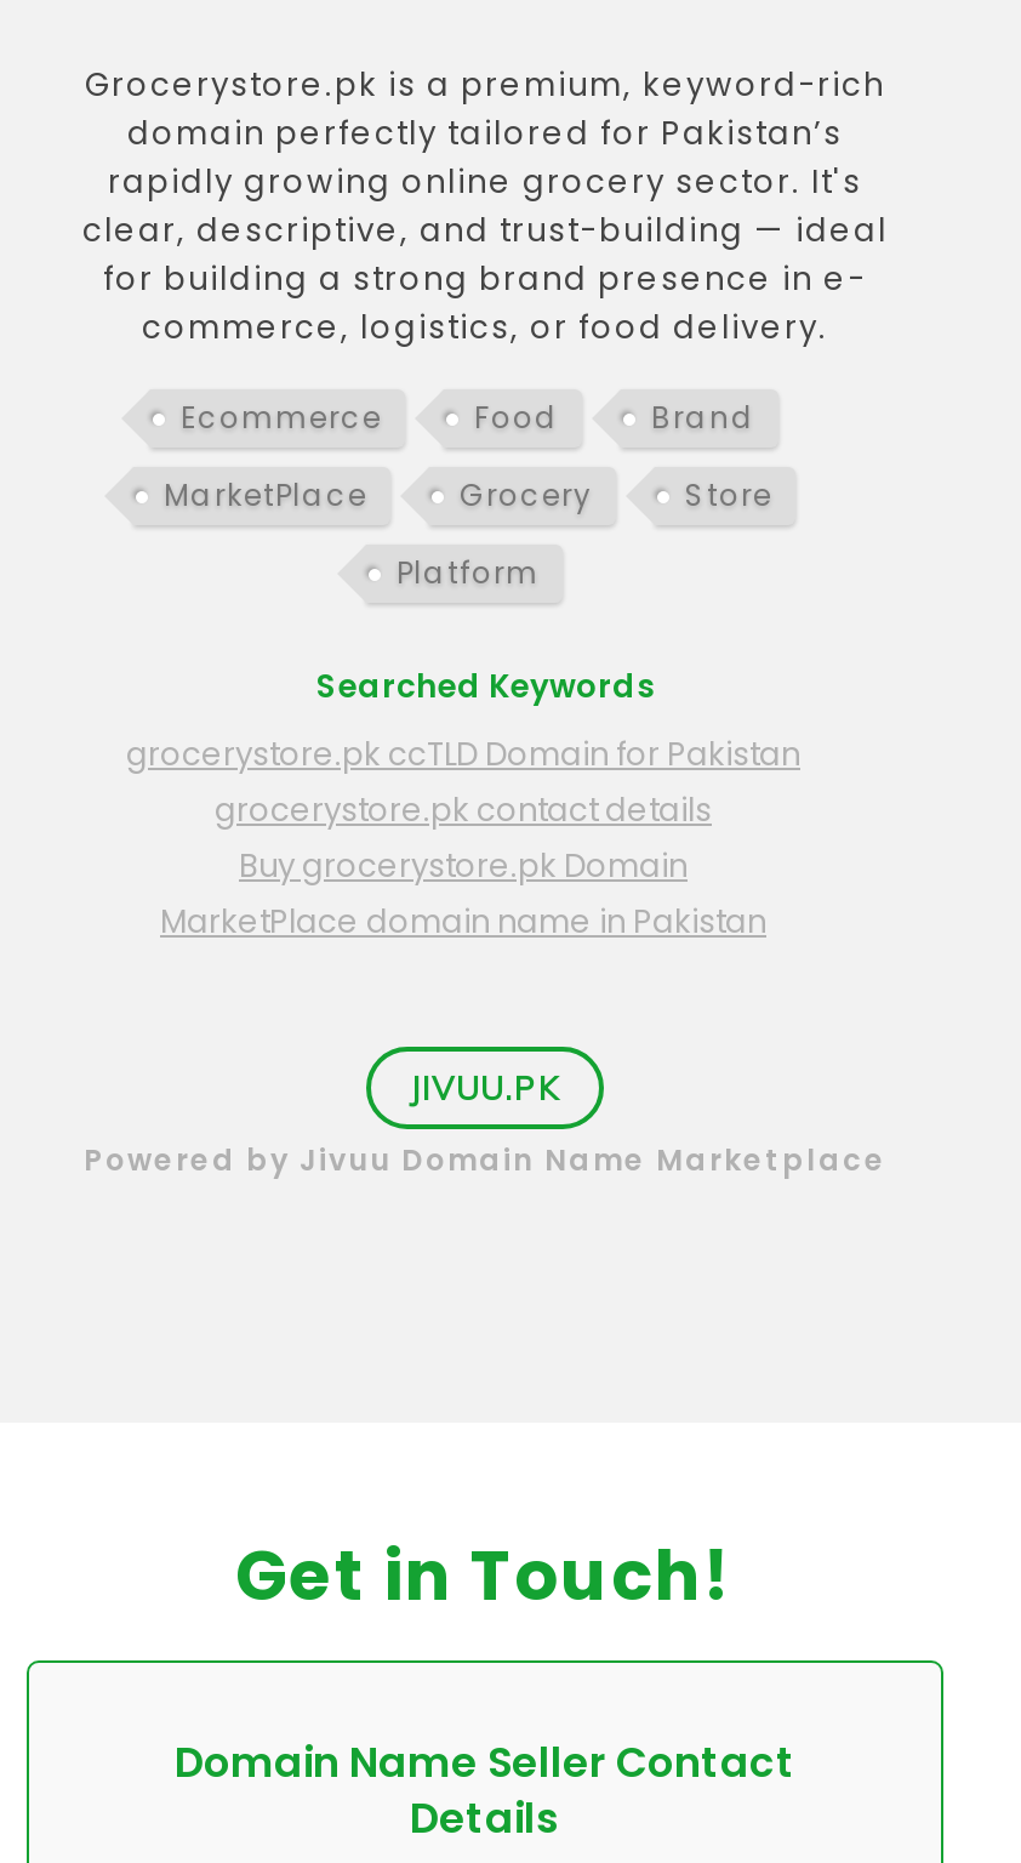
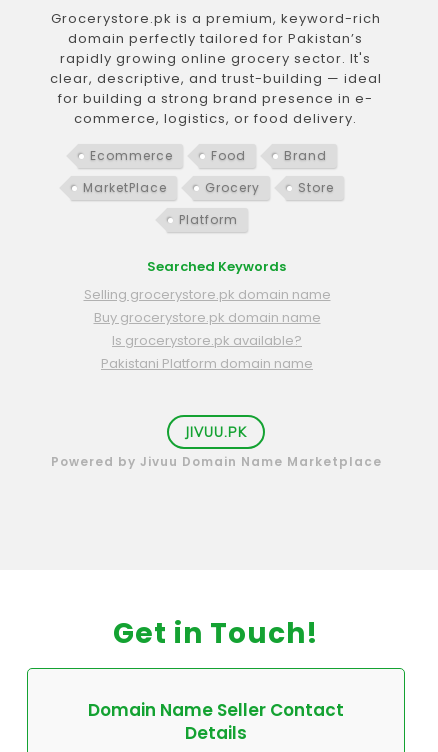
- grocerystore.pk ccTLD Domain for Pakistan
- grocerystore.pk contact details
- Buy grocerystore.pk Domain
- MarketPlace domain name in Pakistan
+ Selling grocerystore.pk domain name
+ Buy grocerystore.pk domain name
+ Is grocerystore.pk available?
+ Pakistani Platform domain name
